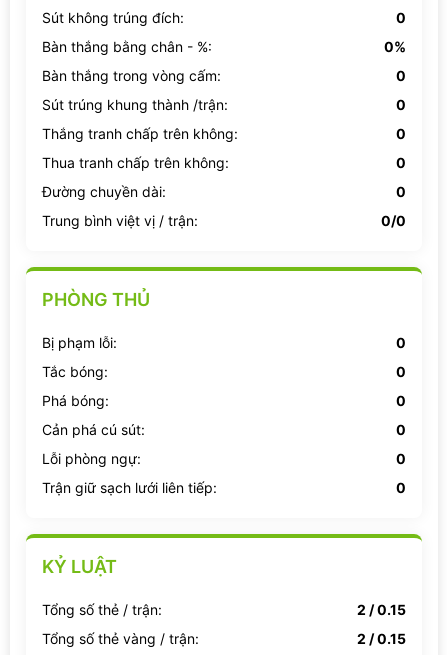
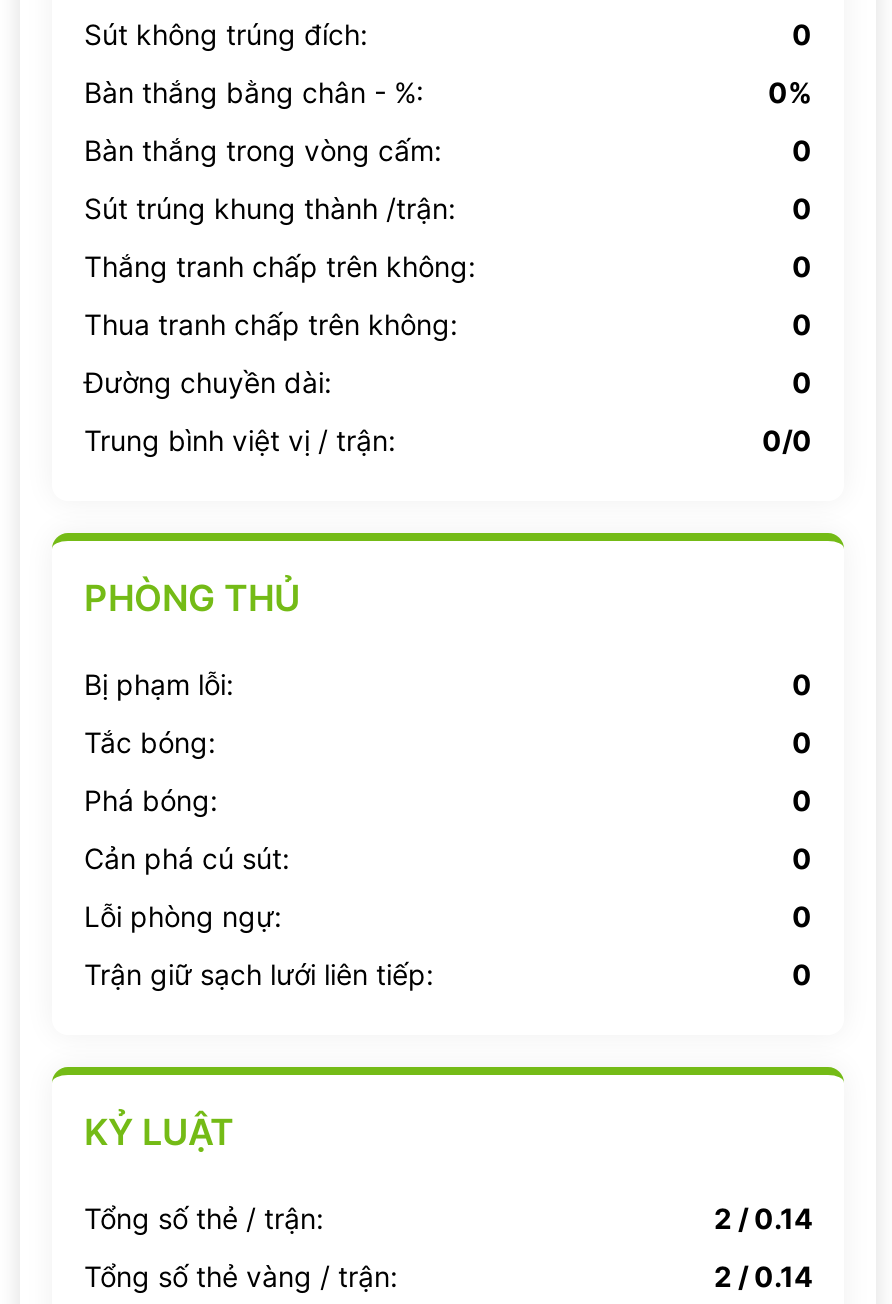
- 2 / 0.15
+ 2 / 0.14

- 2 / 0.15
+ 2 / 0.14
